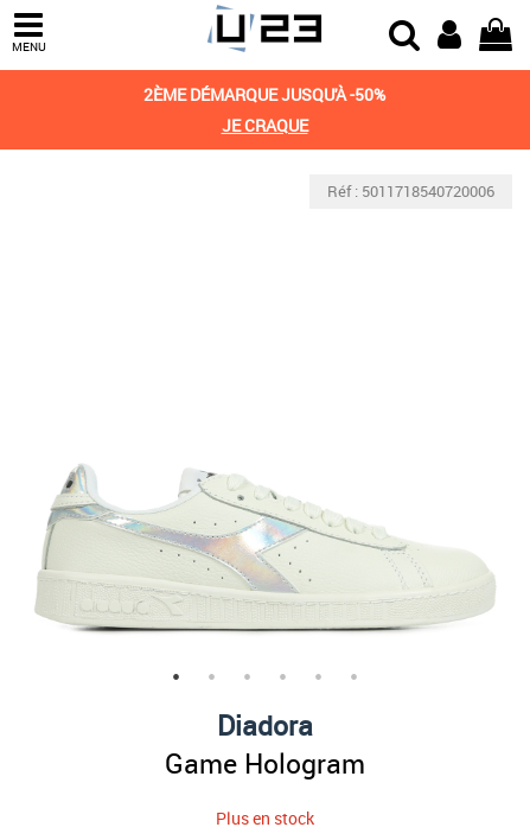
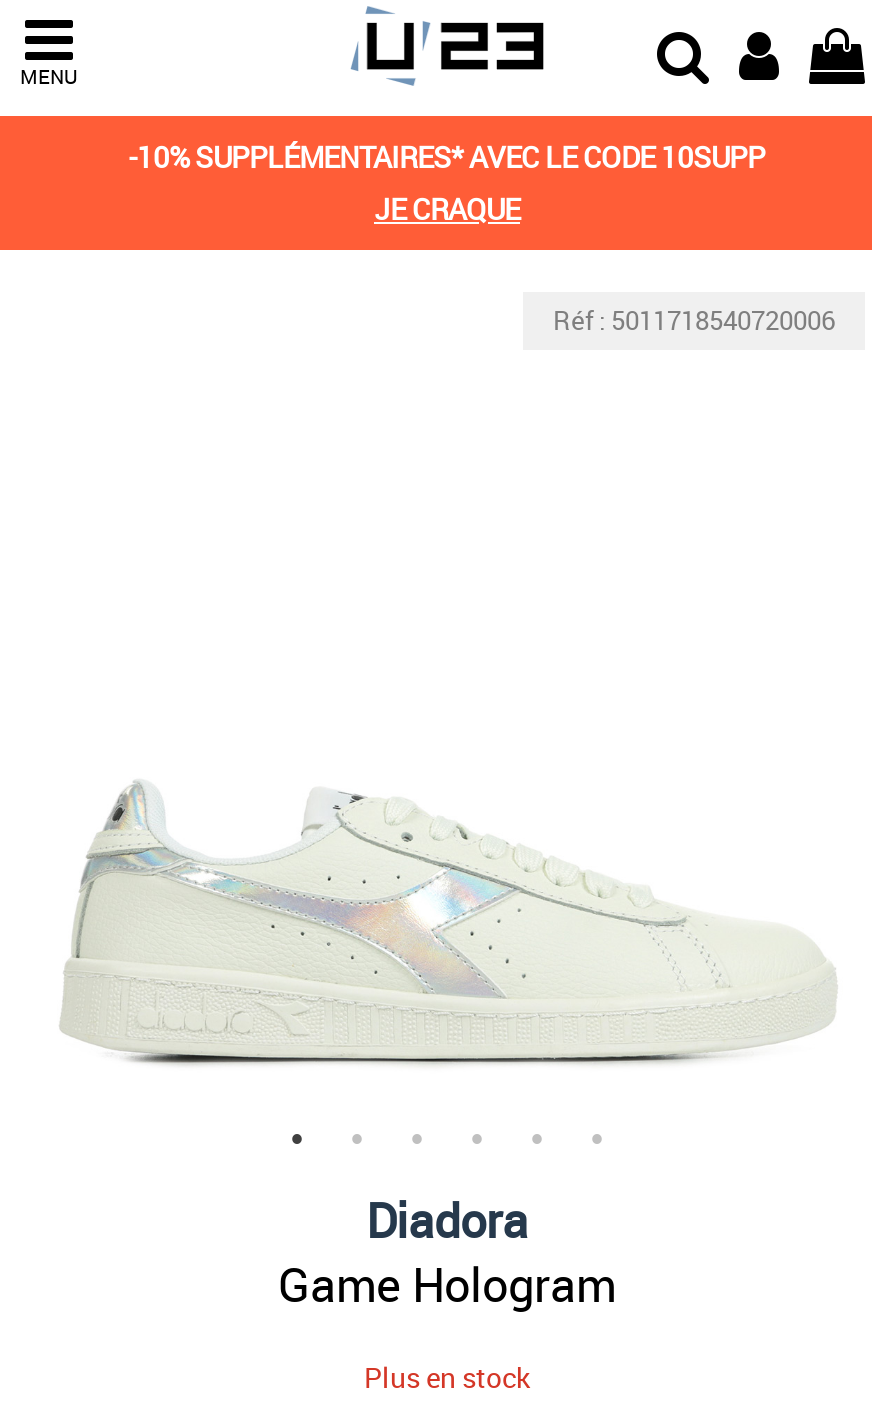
- 2ÈME DÉMARQUE JUSQU'À -50%
+ -10% SUPPLÉMENTAIRES* AVEC LE CODE 10SUPP
